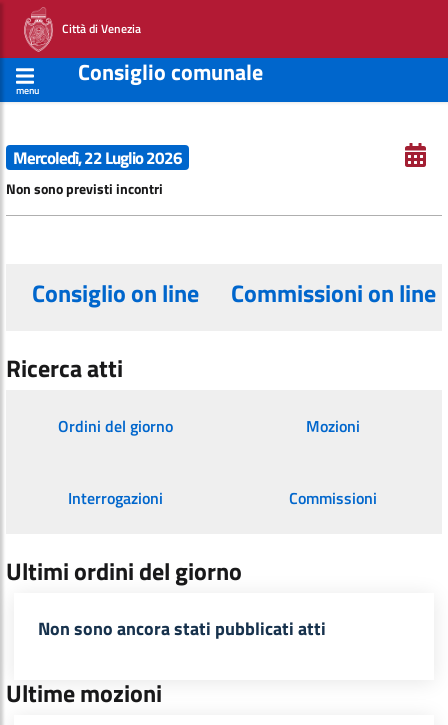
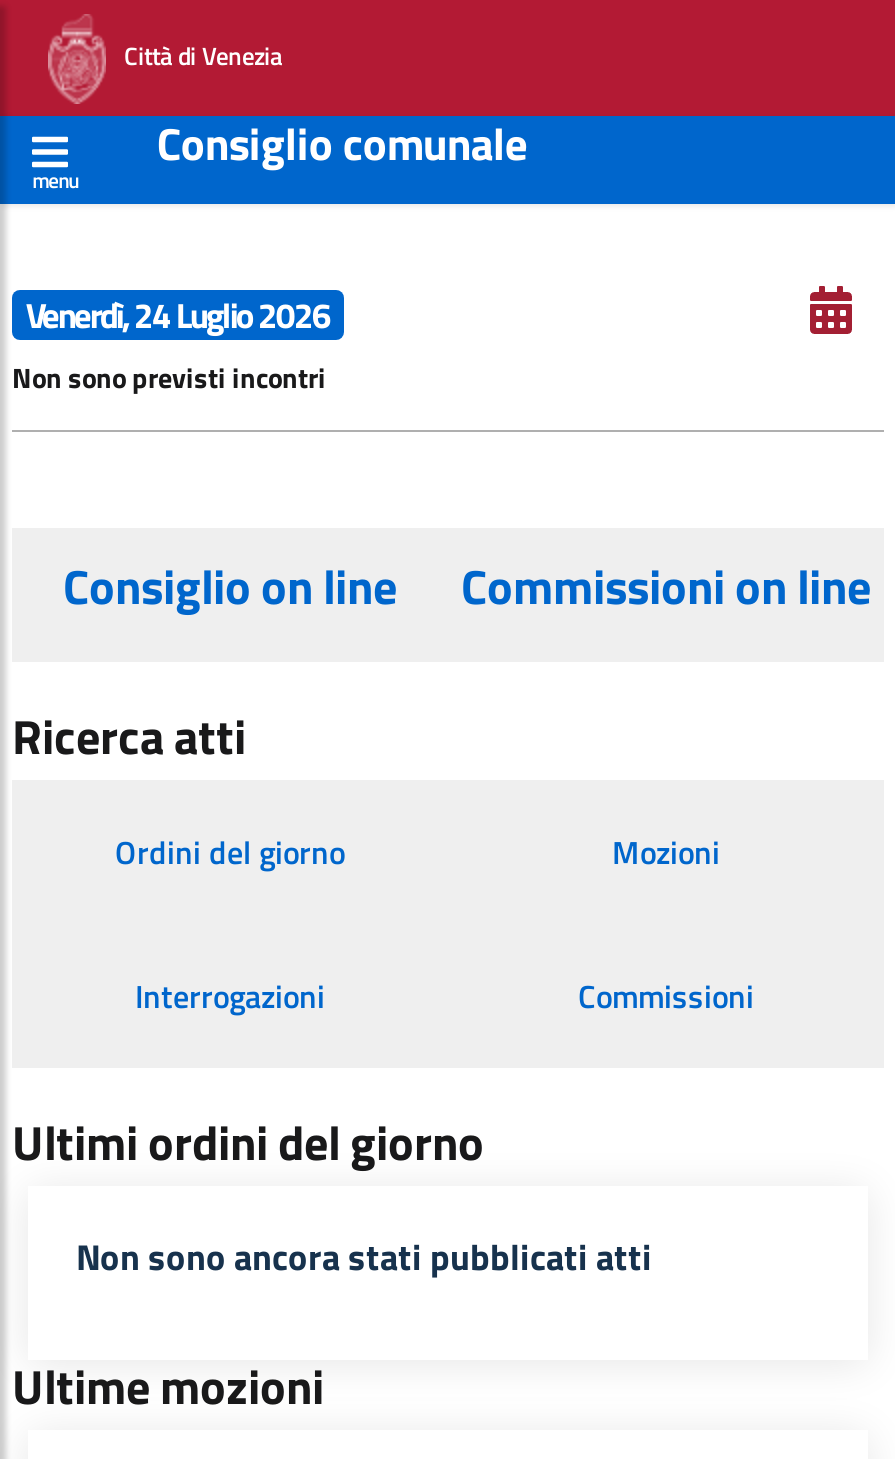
- Mercoledì, 22 Luglio 2026
+ Venerdì, 24 Luglio 2026
